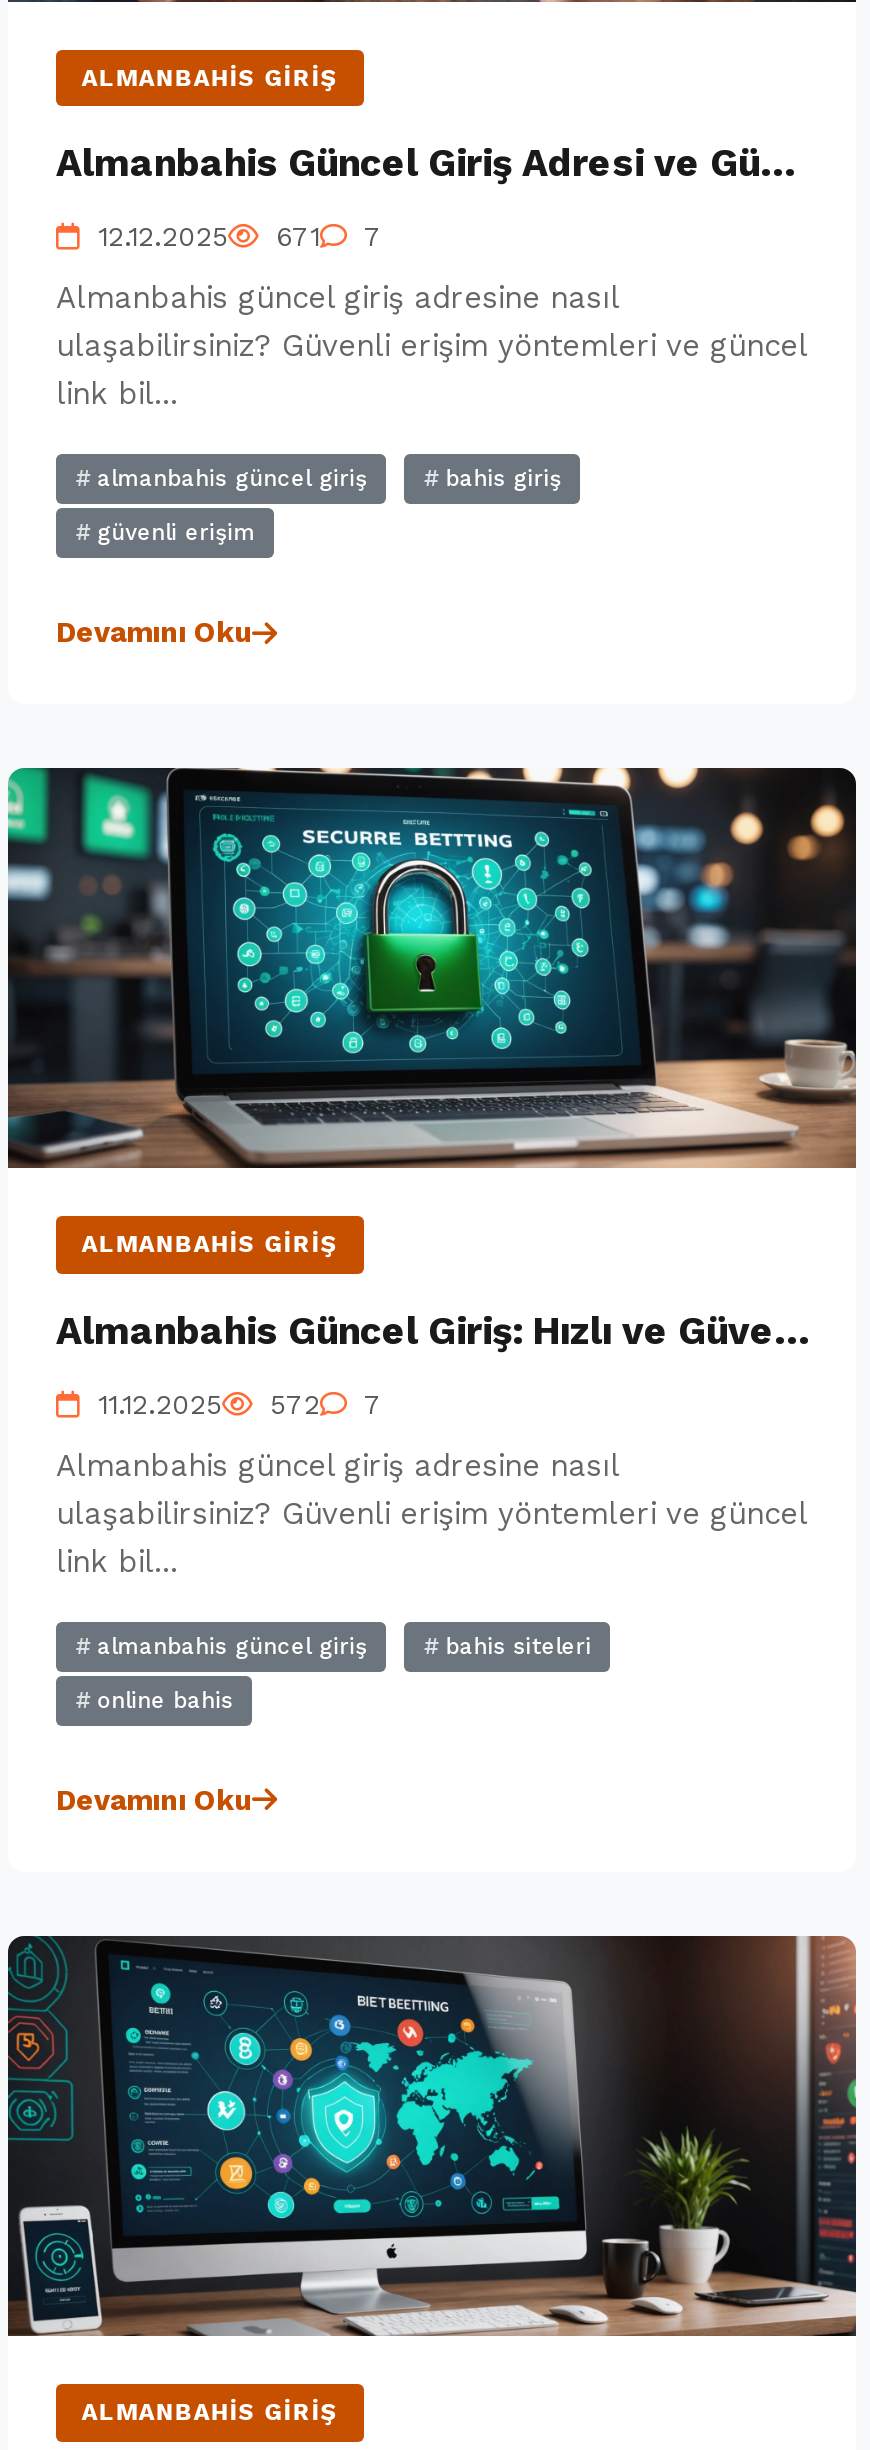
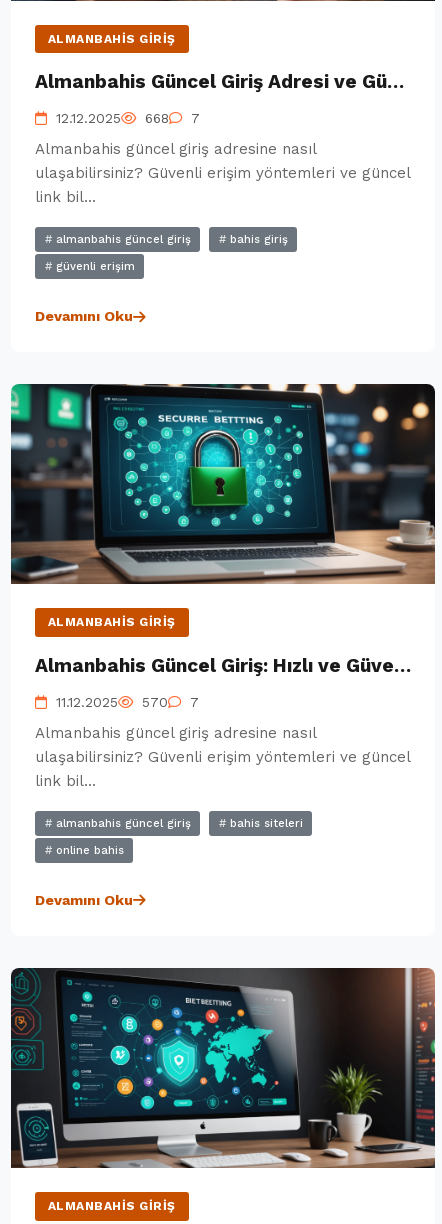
- 12.12.2025 671 7
+ 12.12.2025 668 7

- 11.12.2025 572 7
+ 11.12.2025 570 7
